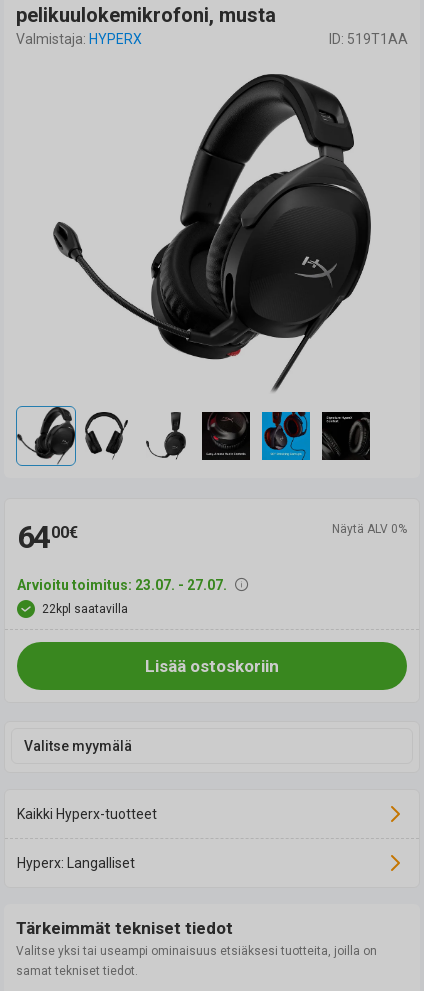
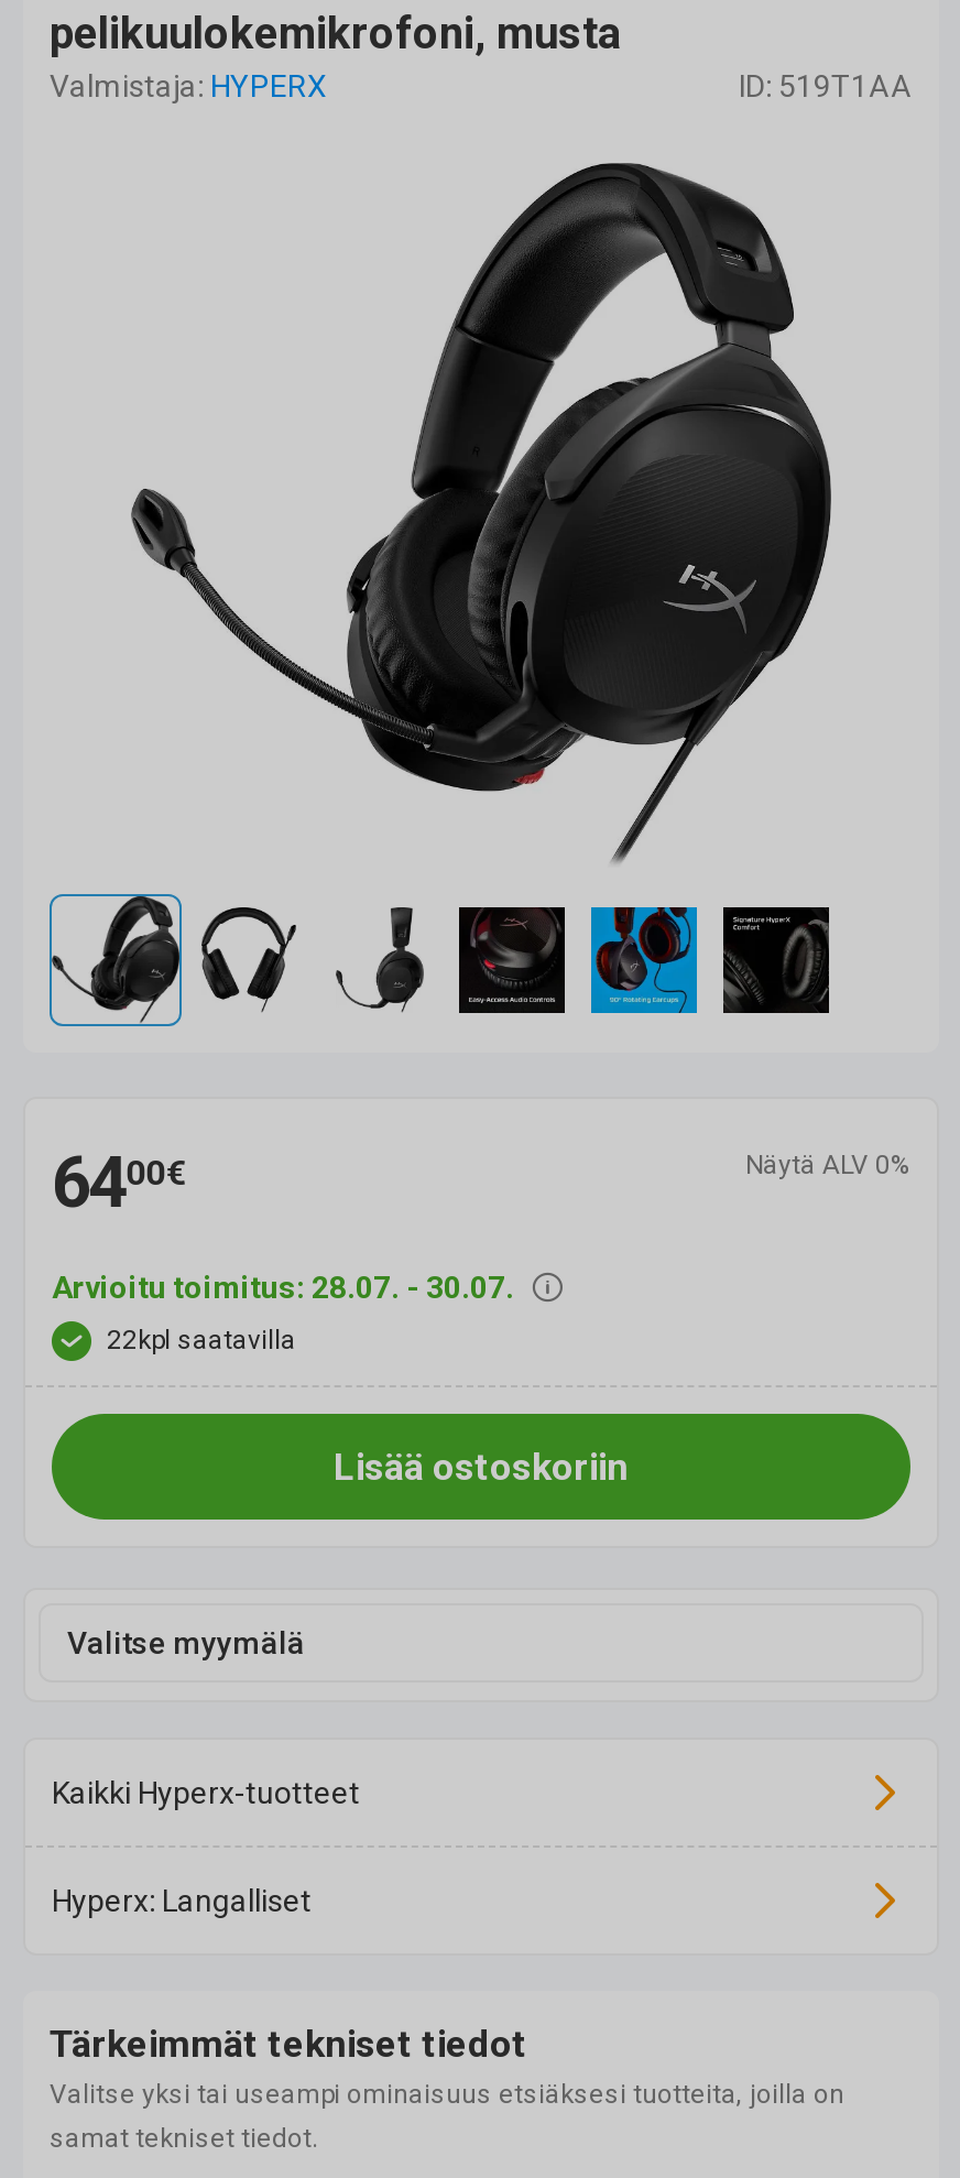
- Arvioitu toimitus: 23.07. - 27.07.
+ Arvioitu toimitus: 28.07. - 30.07.
